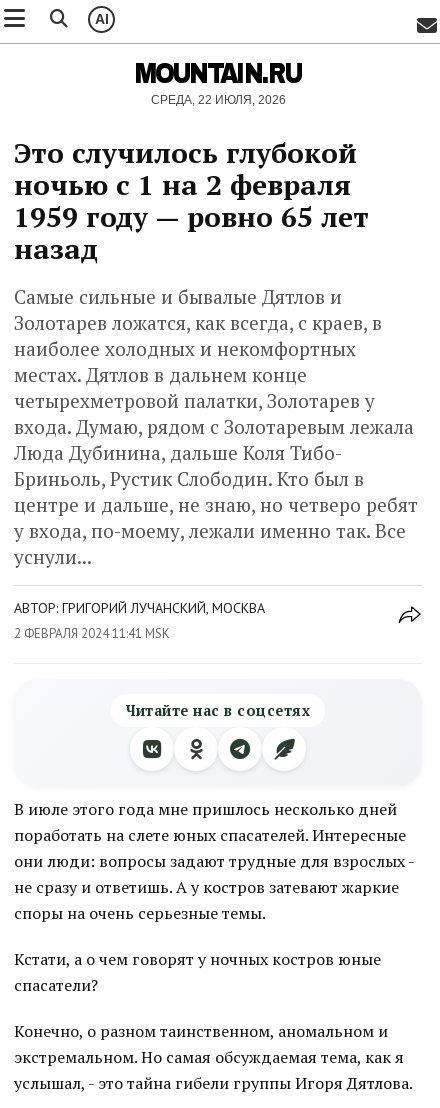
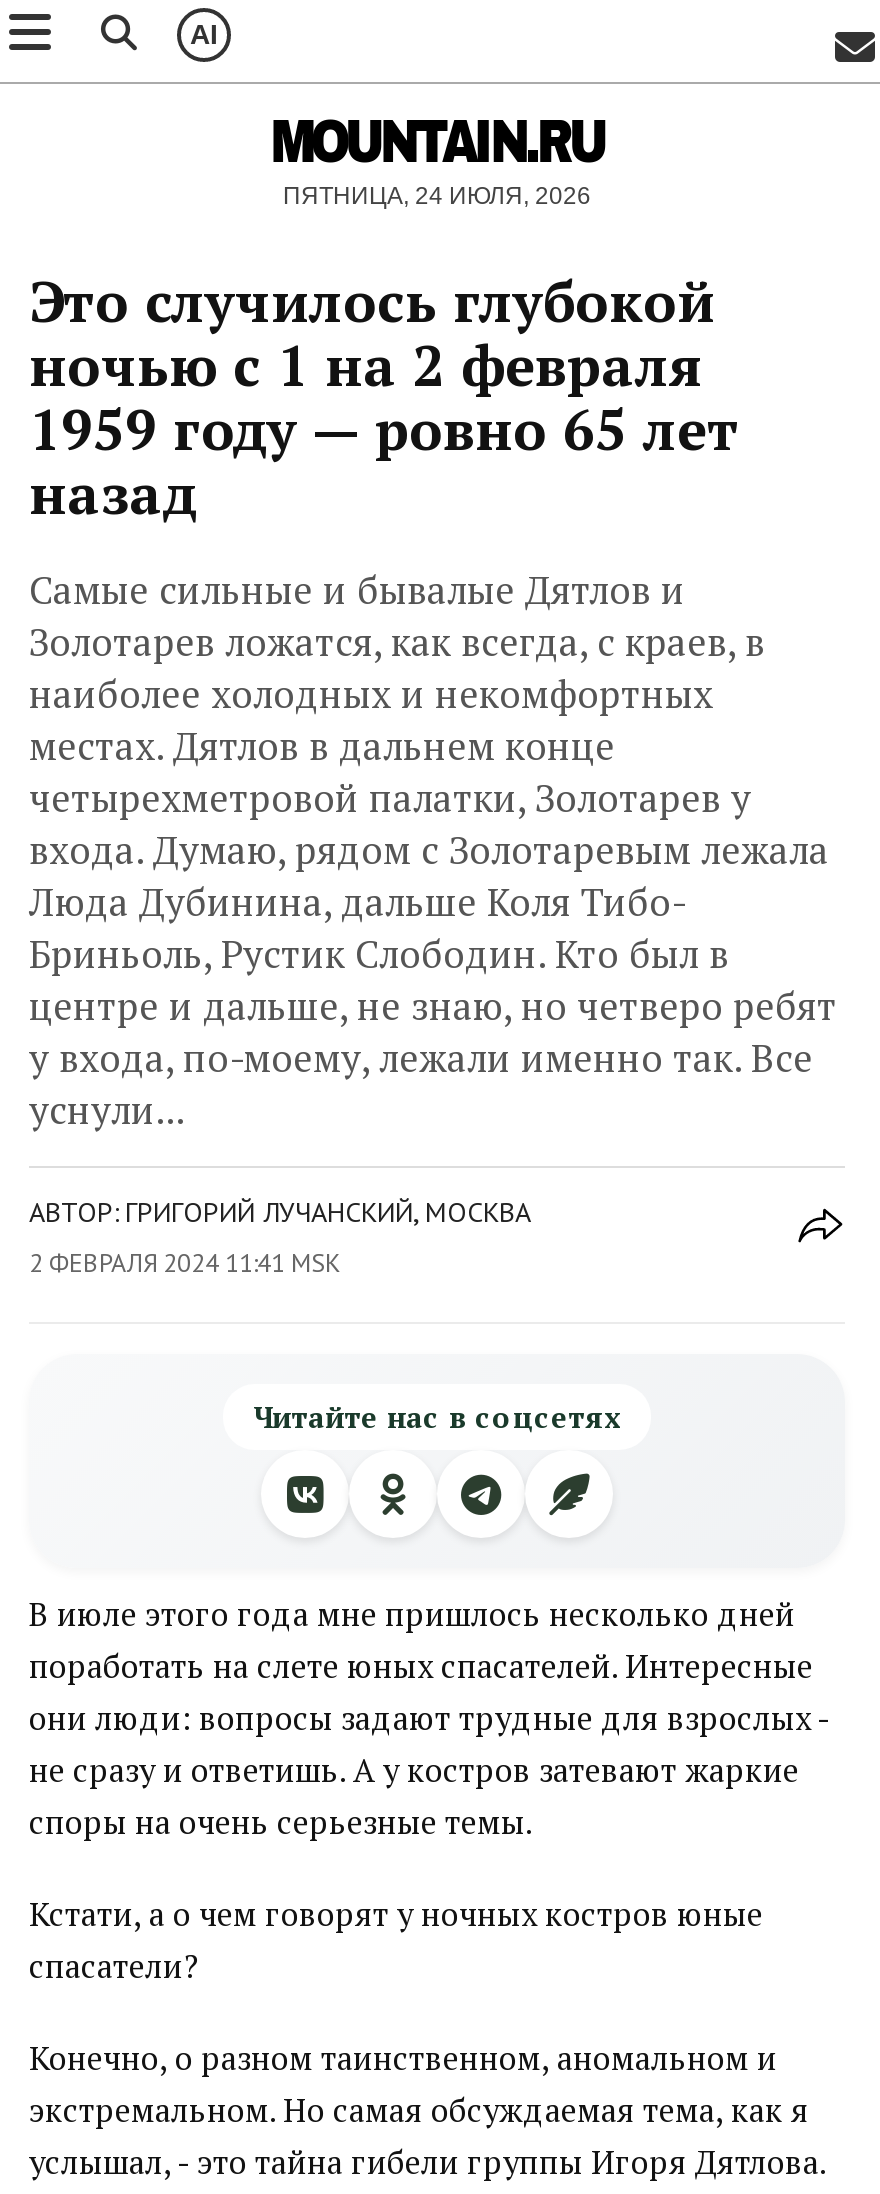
- СРЕДА, 22 ИЮЛЯ, 2026
+ ПЯТНИЦА, 24 ИЮЛЯ, 2026
